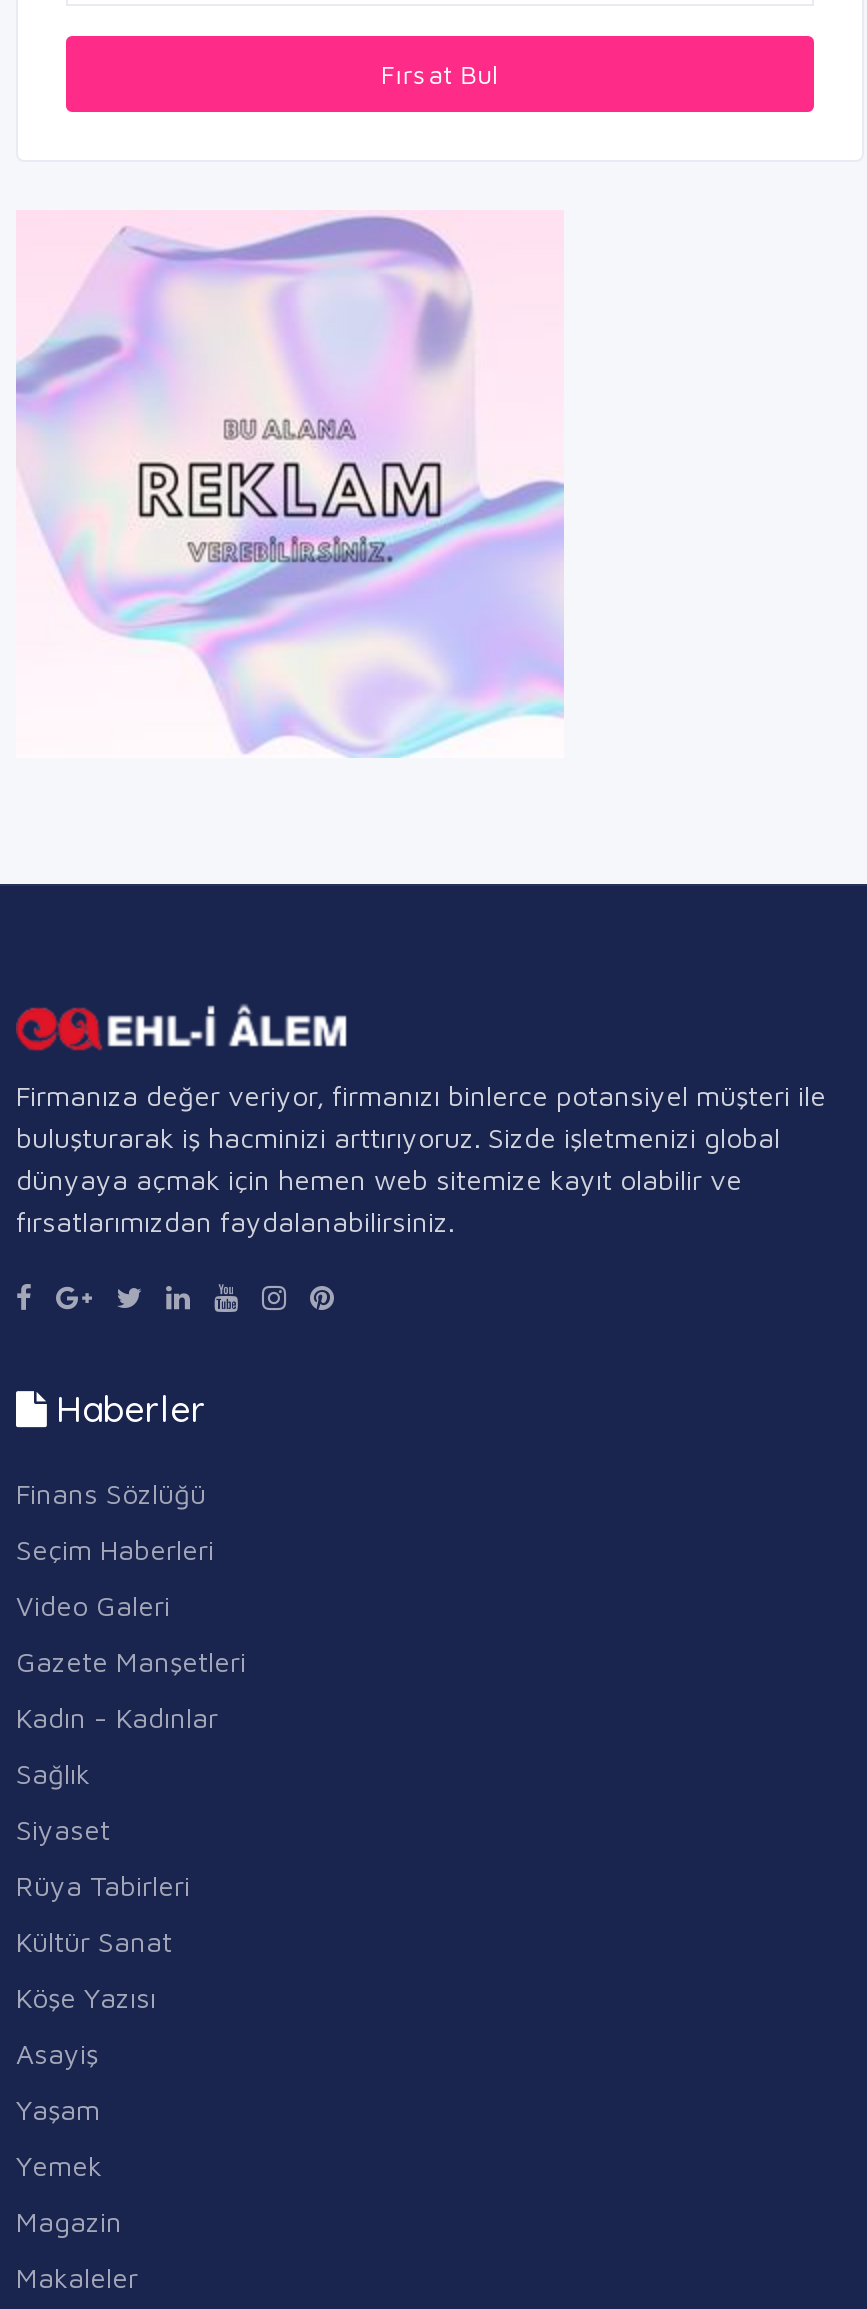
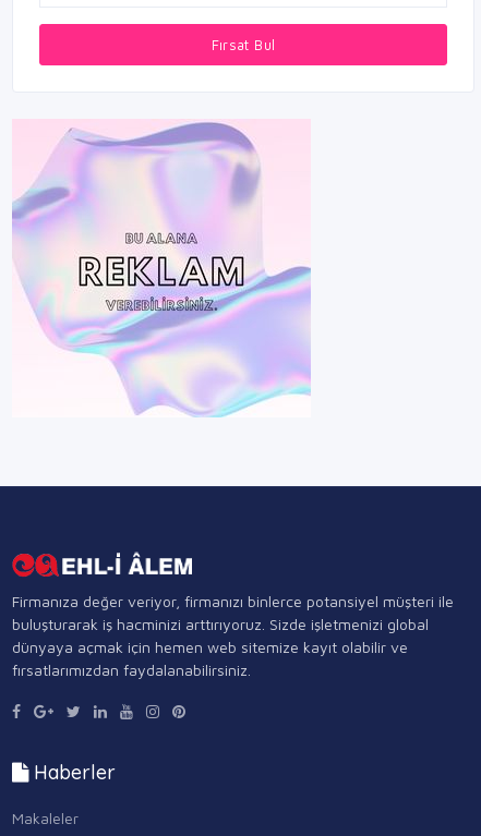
- Finans Sözlüğü
- Seçim Haberleri
- Video Galeri
- Gazete Manşetleri
- Kadın - Kadınlar
- Sağlık
- Siyaset
- Rüya Tabirleri
- Kültür Sanat
- Köşe Yazısı
- Asayiş
- Yaşam
- Yemek
- Magazin
